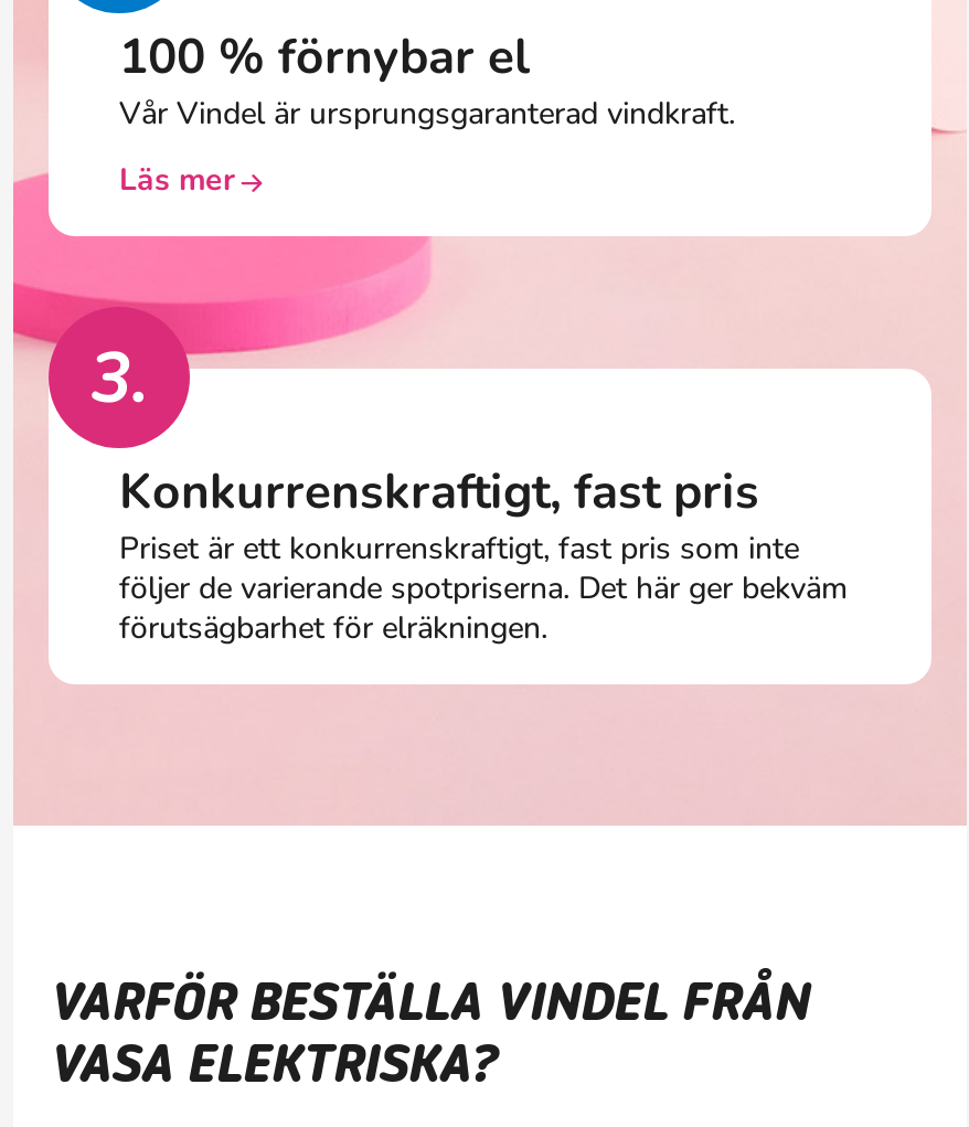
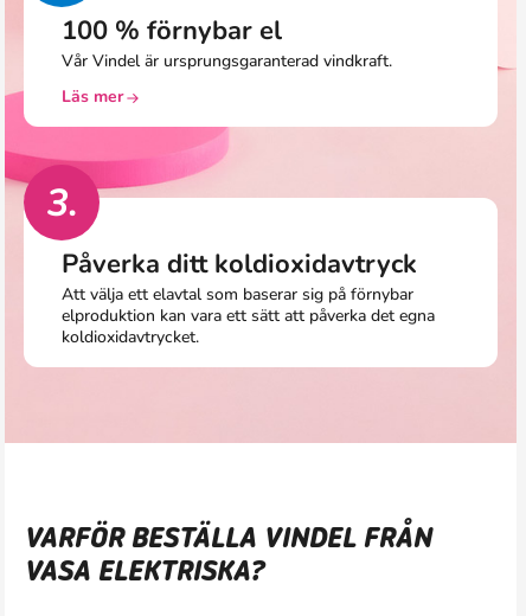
- Konkurrenskraftigt, fast pris
- Priset är ett konkurrenskraftigt, fast pris som inte
- följer de varierande spotpriserna. Det här ger bekväm
- förutsägbarhet för elräkningen.
+ Påverka ditt koldioxidavtryck
+ Att välja ett elavtal som baserar sig på förnybar
+ elproduktion kan vara ett sätt att påverka det egna
+ koldioxidavtrycket.
